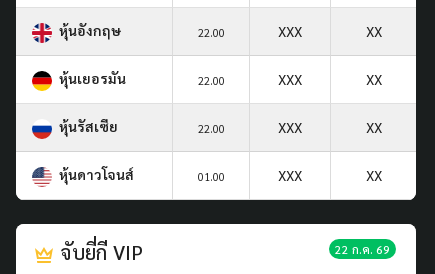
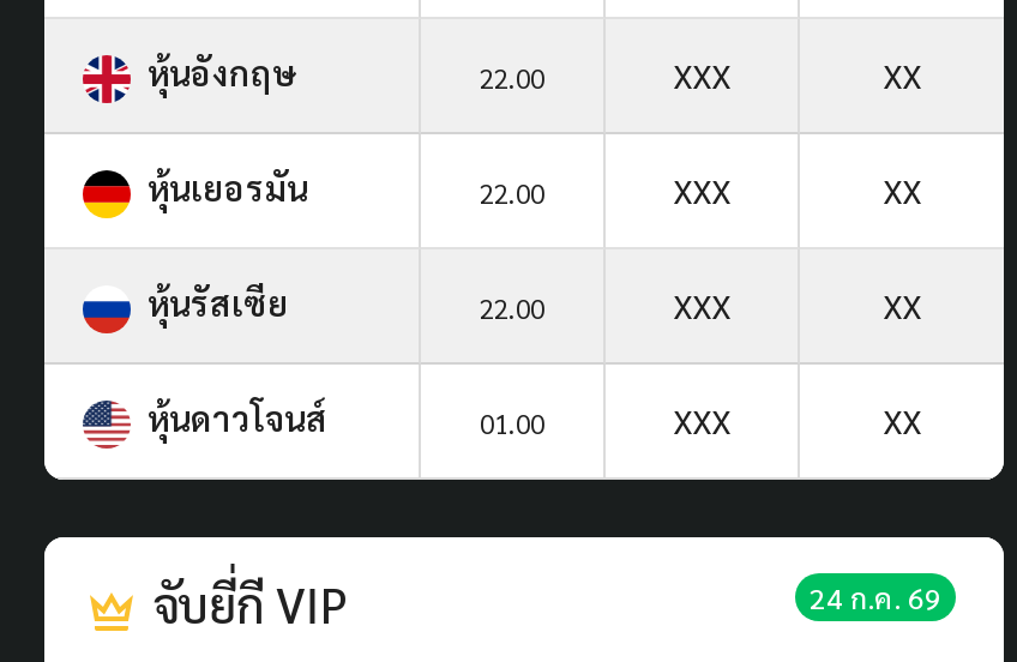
- 22 ก.ค. 69
+ 24 ก.ค. 69
